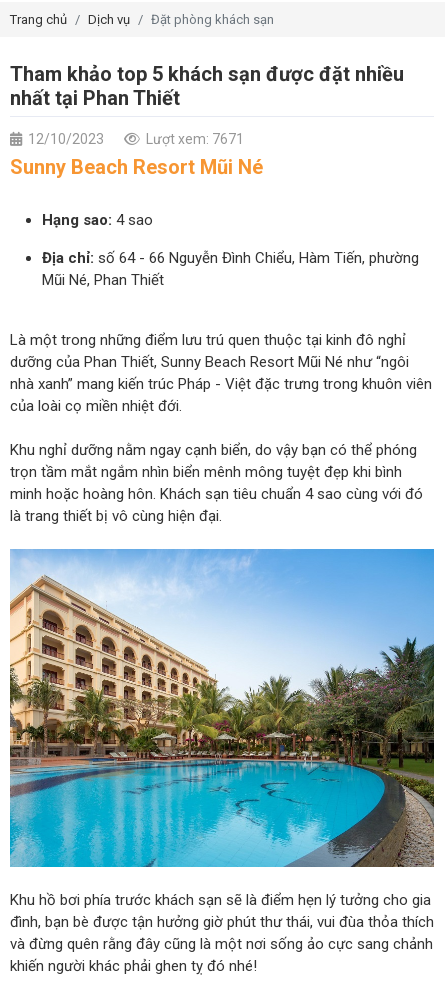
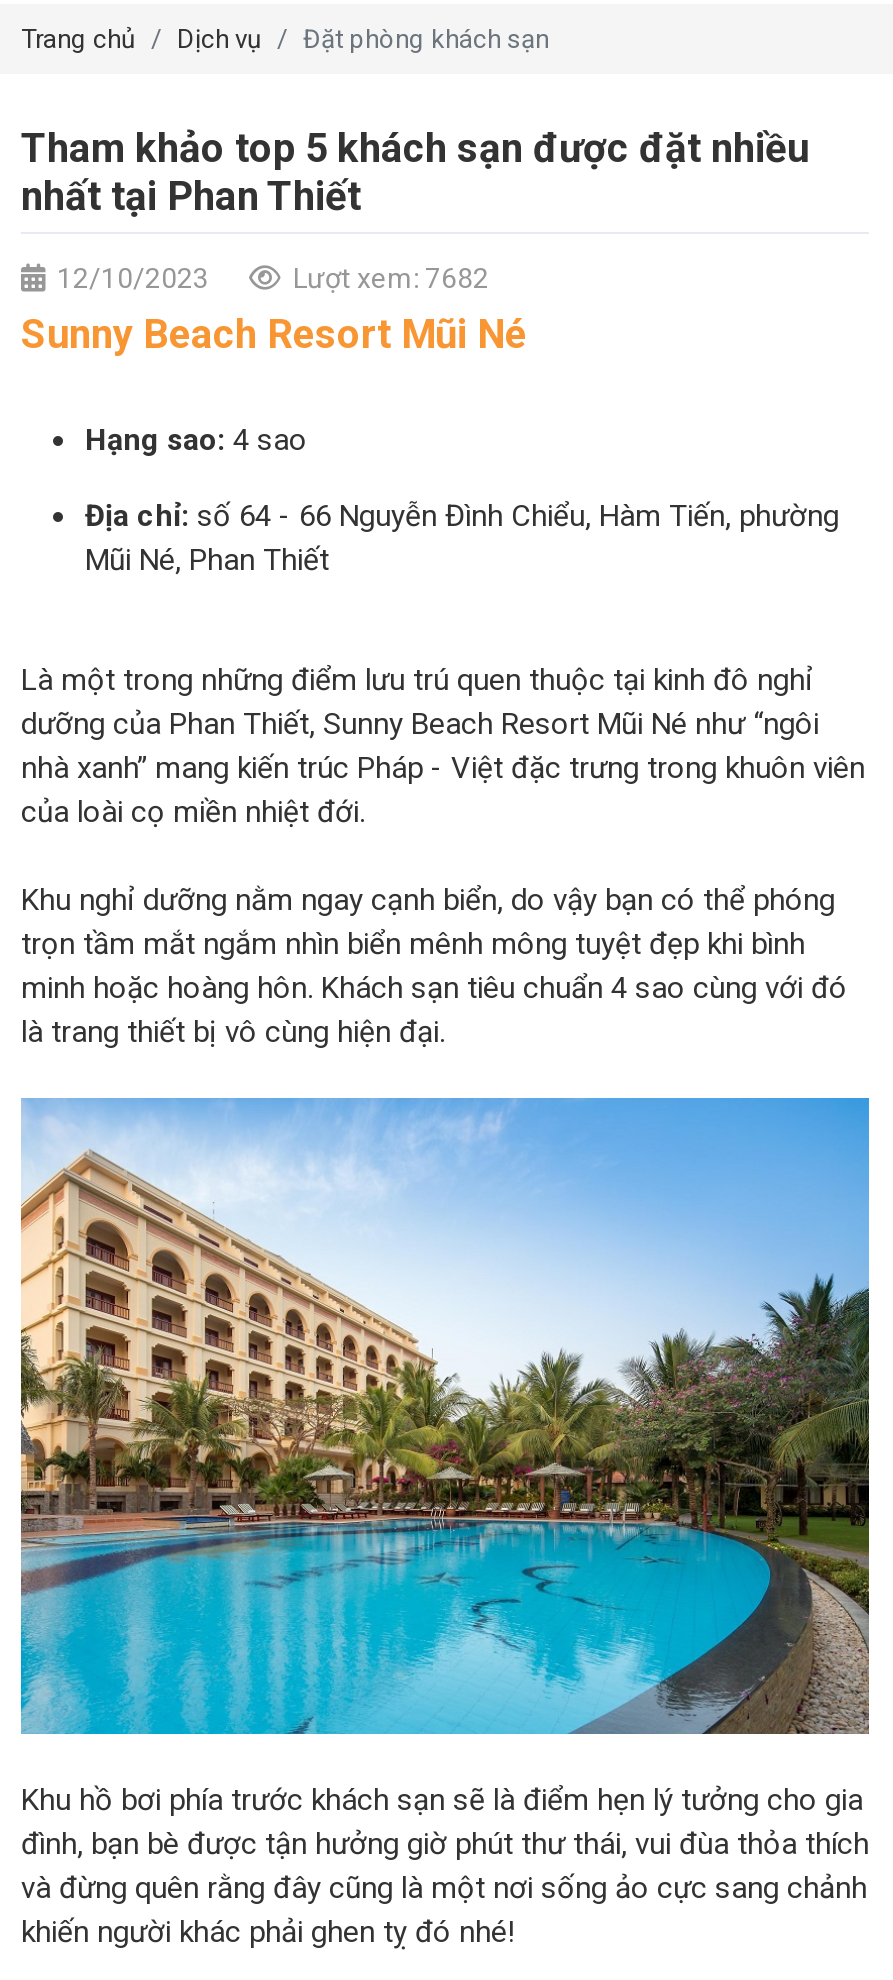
- Lượt xem: 7671
+ Lượt xem: 7682
